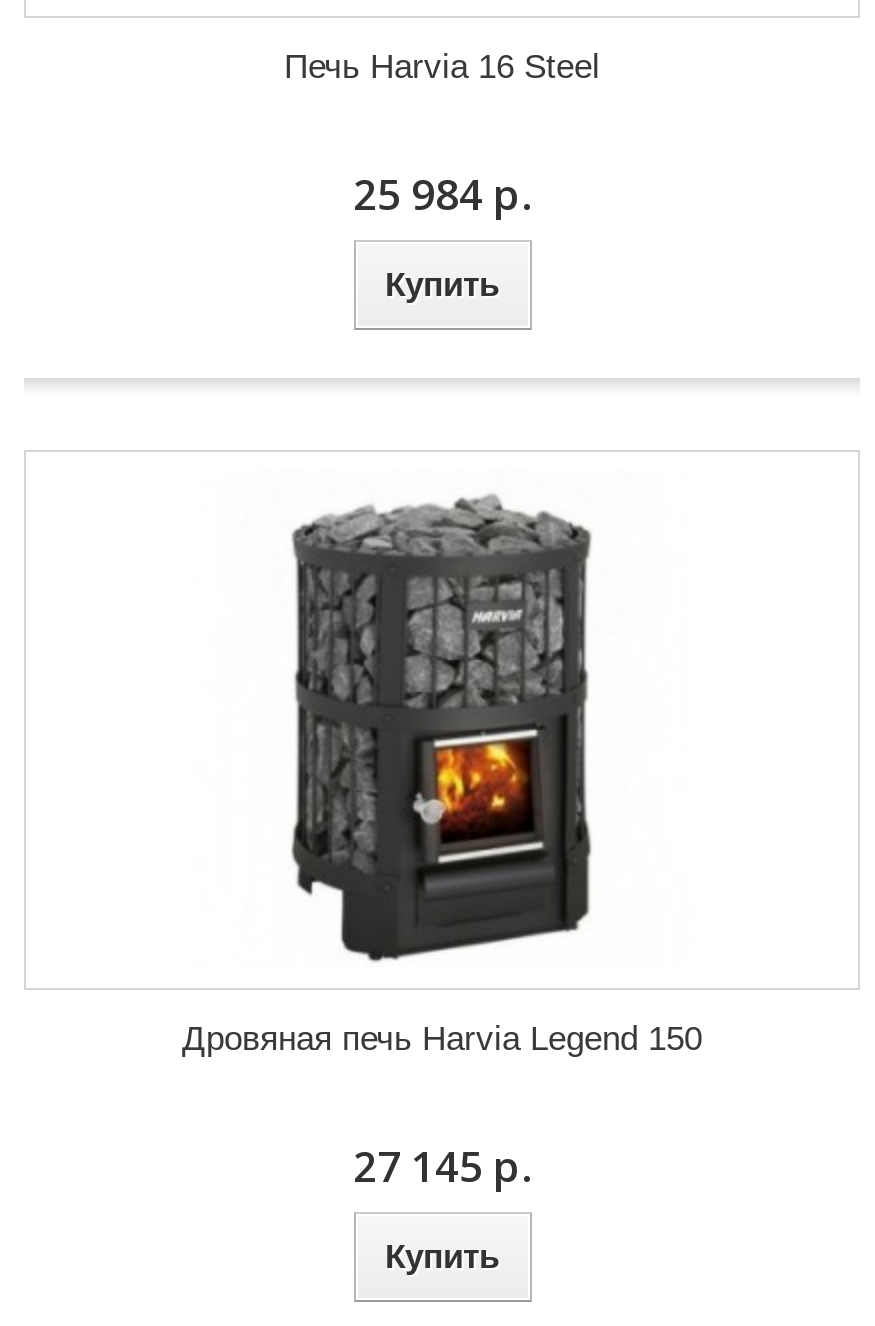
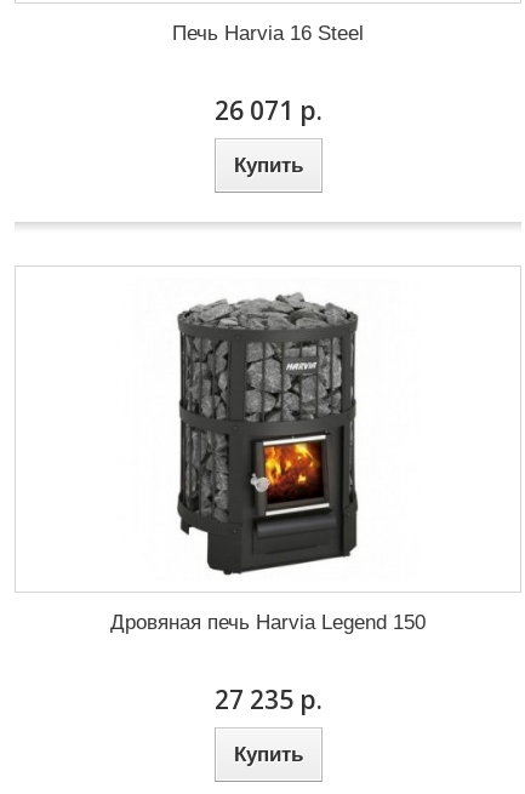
- 25 984 р.
+ 26 071 р.

- 27 145 р.
+ 27 235 р.
